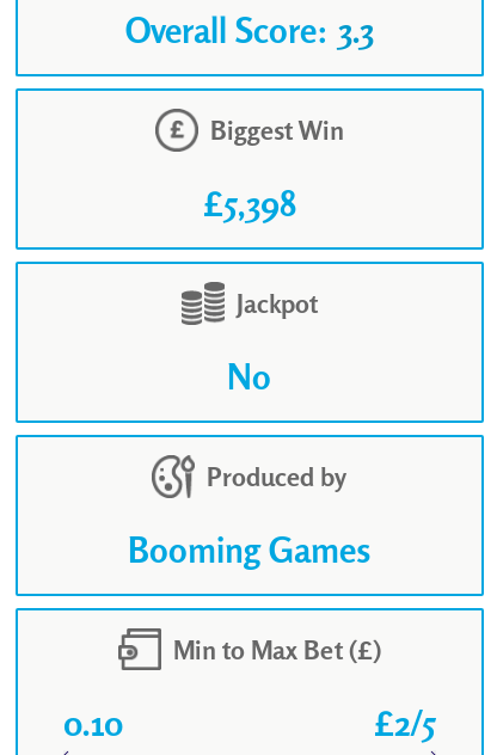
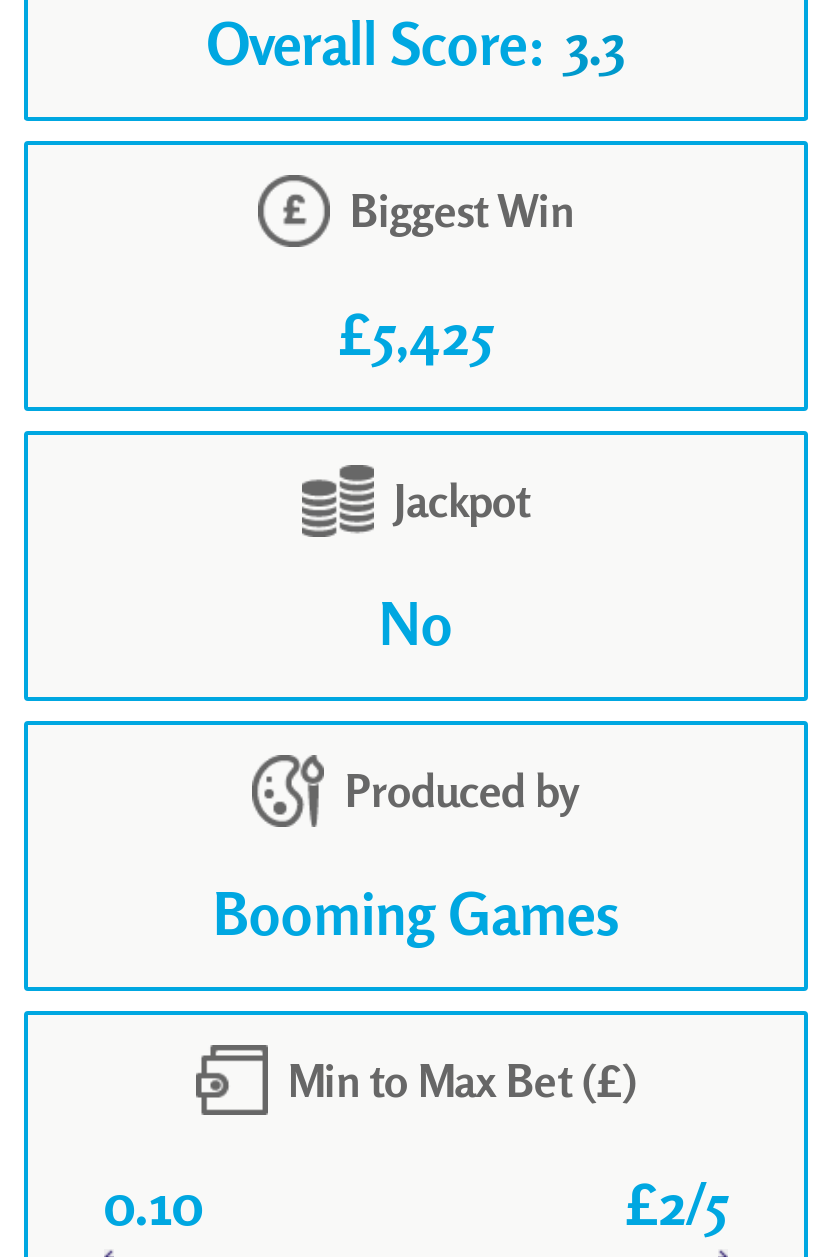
- £5,398
+ £5,425
